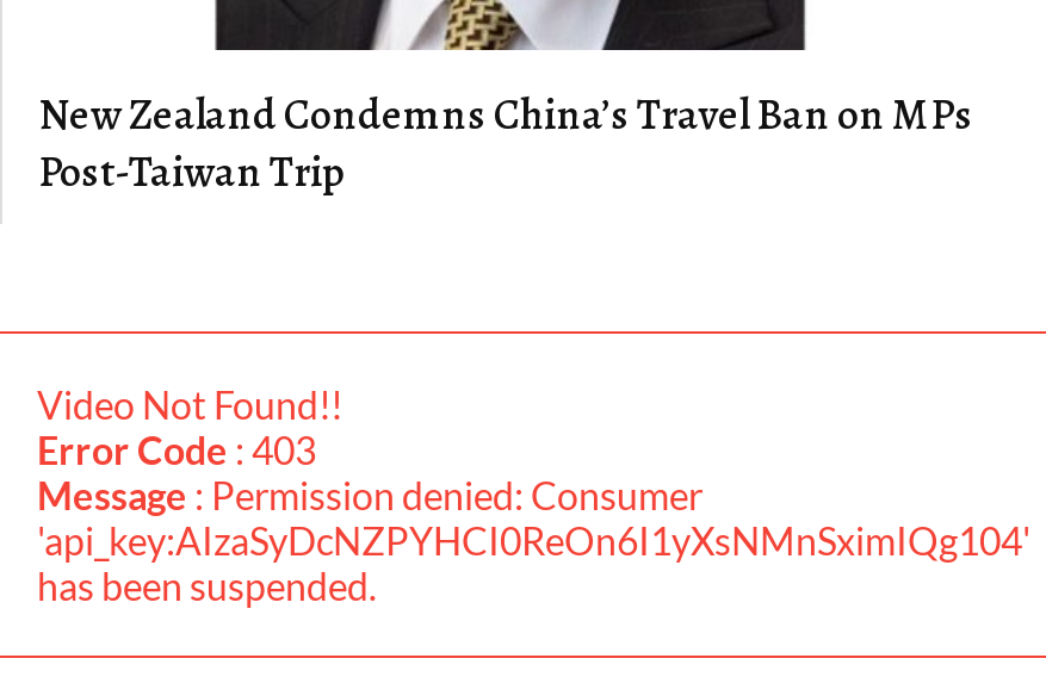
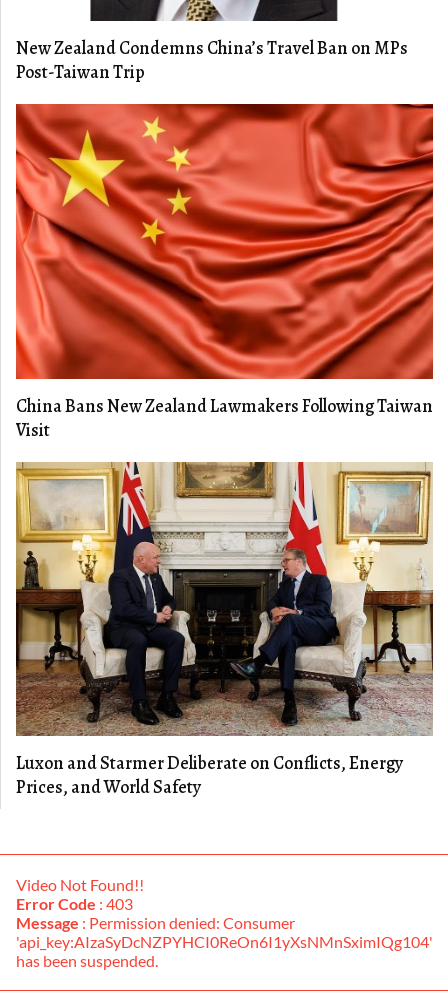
+ [image]
+ China Bans New Zealand Lawmakers Following Taiwan
+ Visit

+ [image]
+ Luxon and Starmer Deliberate on Conflicts, Energy
+ Prices, and World Safety
